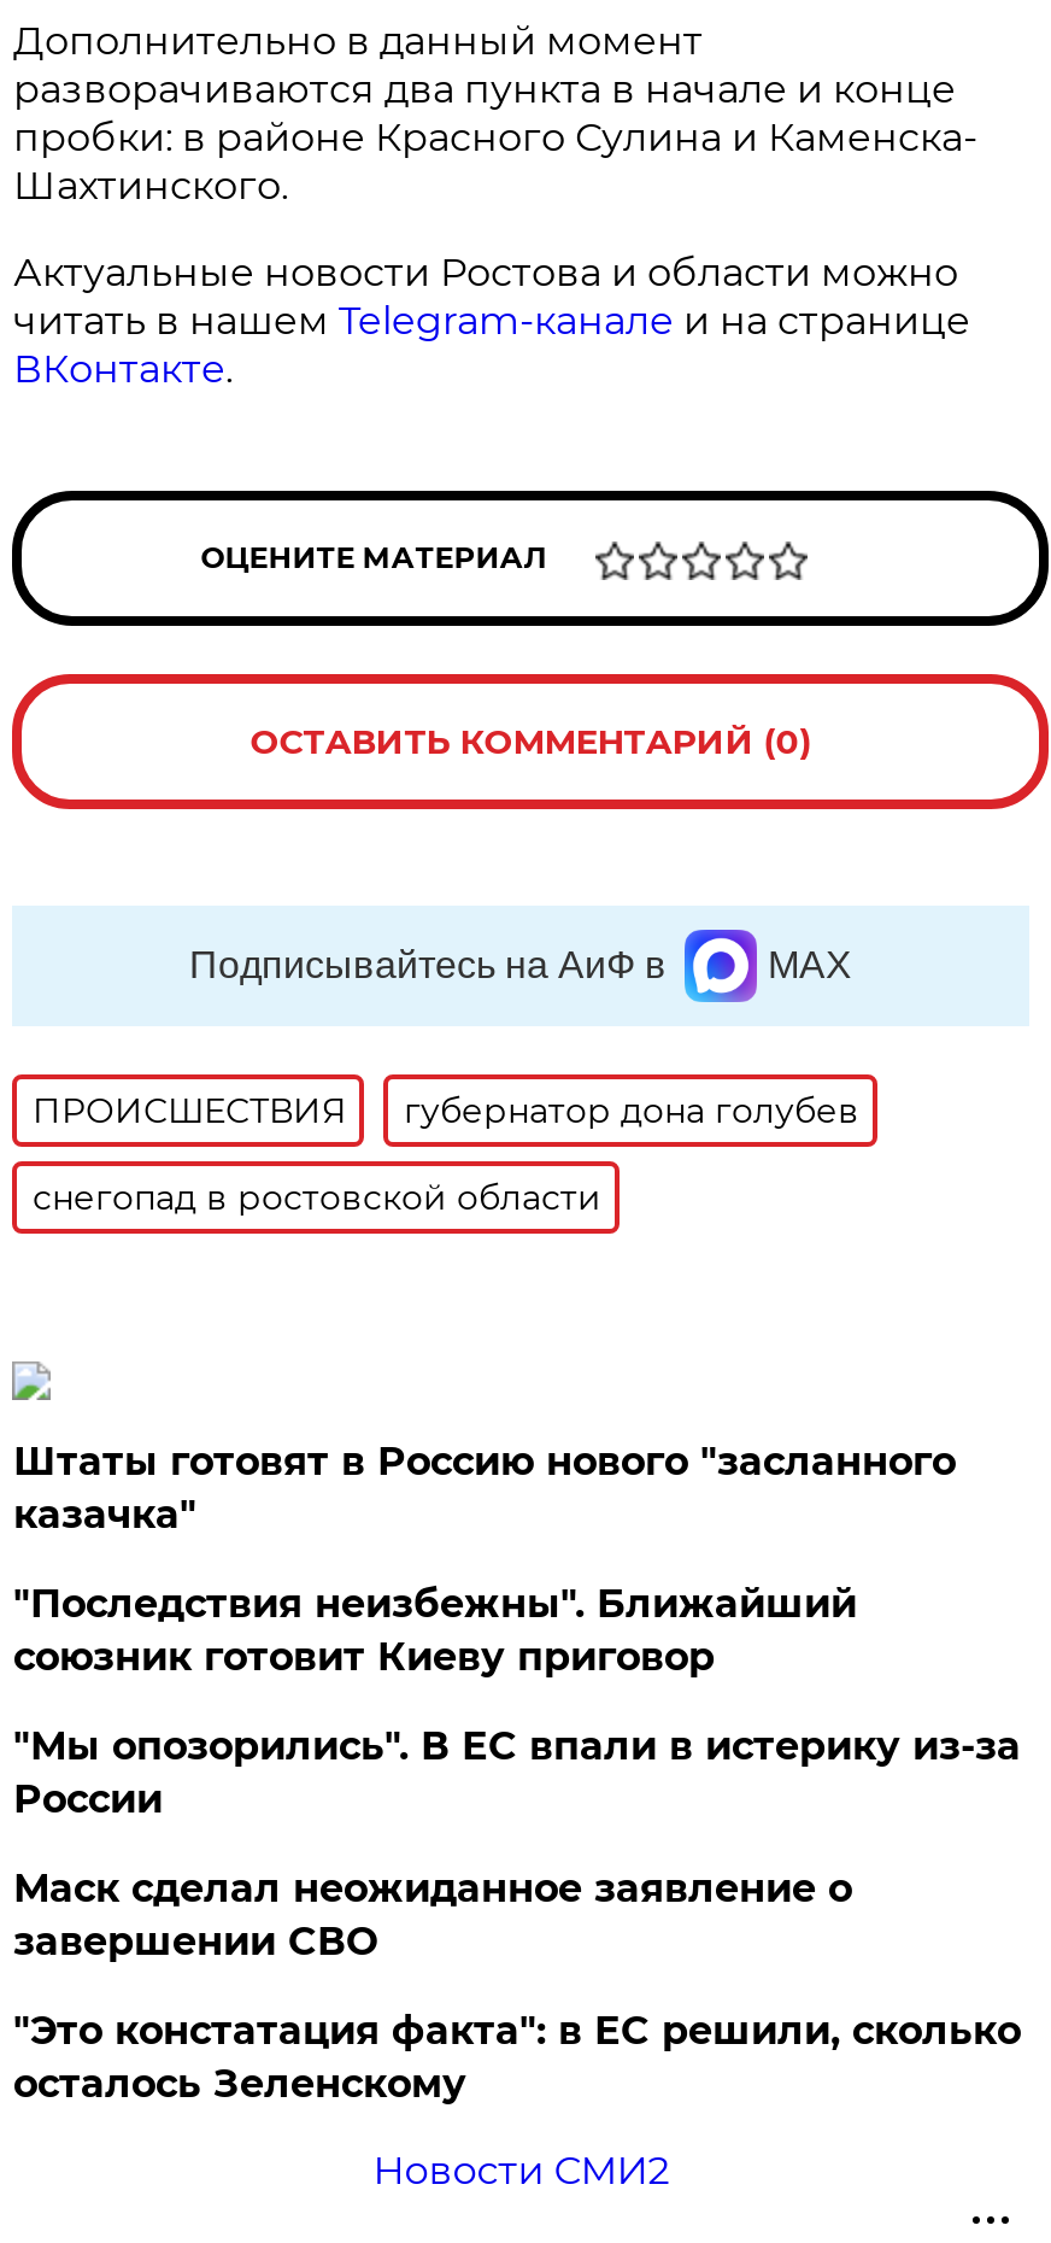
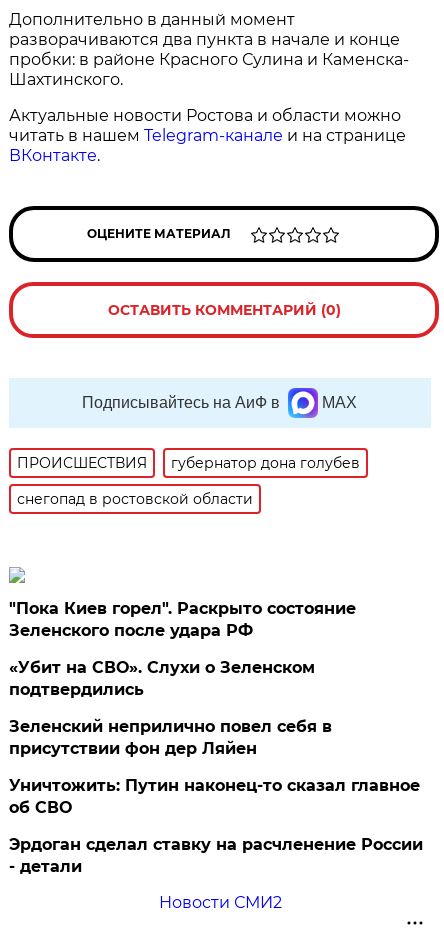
- Штаты готовят в Россию нового "засланного
- казачка"
+ "Пока Киев горел". Раскрыто состояние
+ Зеленского после удара РФ

- "Последствия неизбежны". Ближайший
- союзник готовит Киеву приговор
+ «Убит на СВО». Слухи о Зеленском
+ подтвердились

- "Мы опозорились". В ЕС впали в истерику из-за
- России
+ Зеленский неприлично повел cебя в
+ присутствии фон дер Ляйен

- Маск сделал неожиданное заявление о
- завершении СВО
+ Уничтожить: Путин наконец-то сказал главное
+ об СВО

- "Это констатация факта": в ЕС решили, сколько
- осталось Зеленскому
+ Эрдоган сделал ставку на расчленение России
+ - детали
